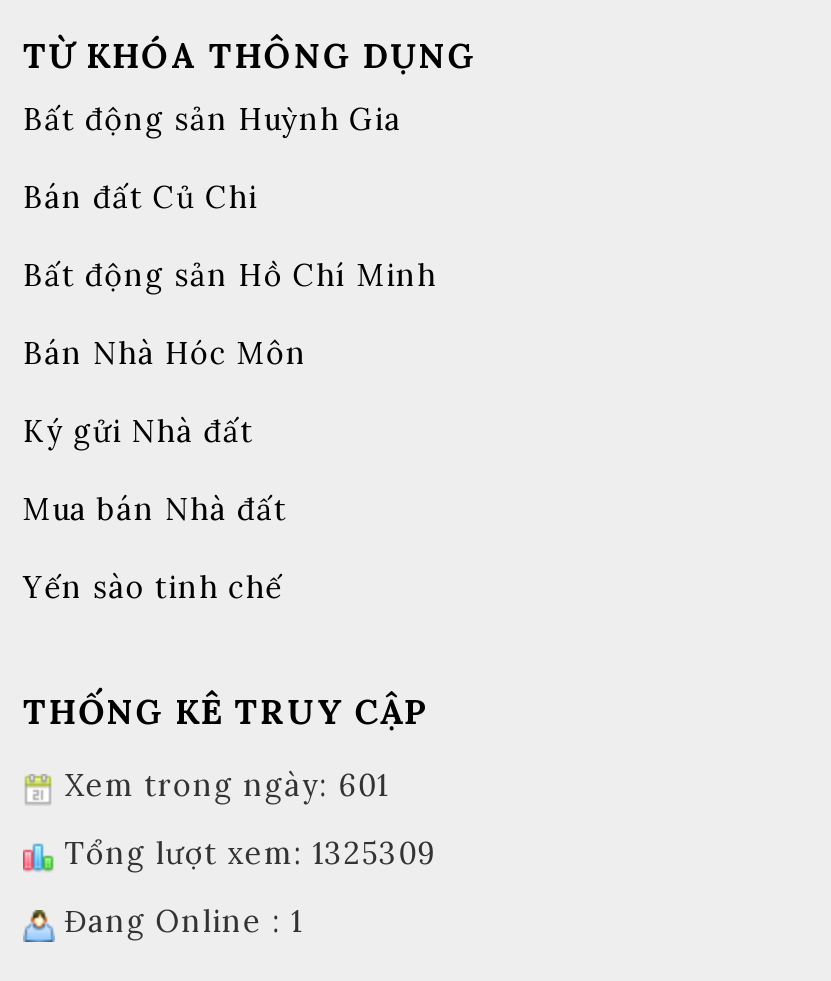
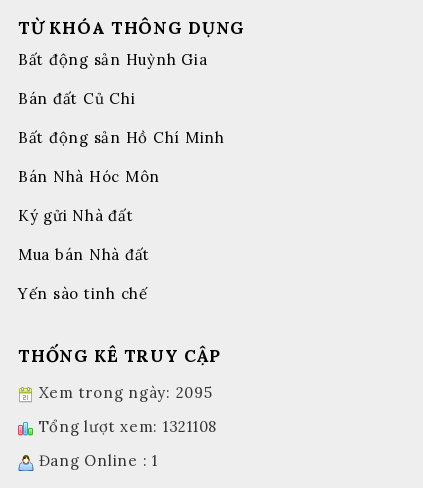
- Xem trong ngày: 601
+ Xem trong ngày: 2095

- Tổng lượt xem: 1325309
+ Tổng lượt xem: 1321108
